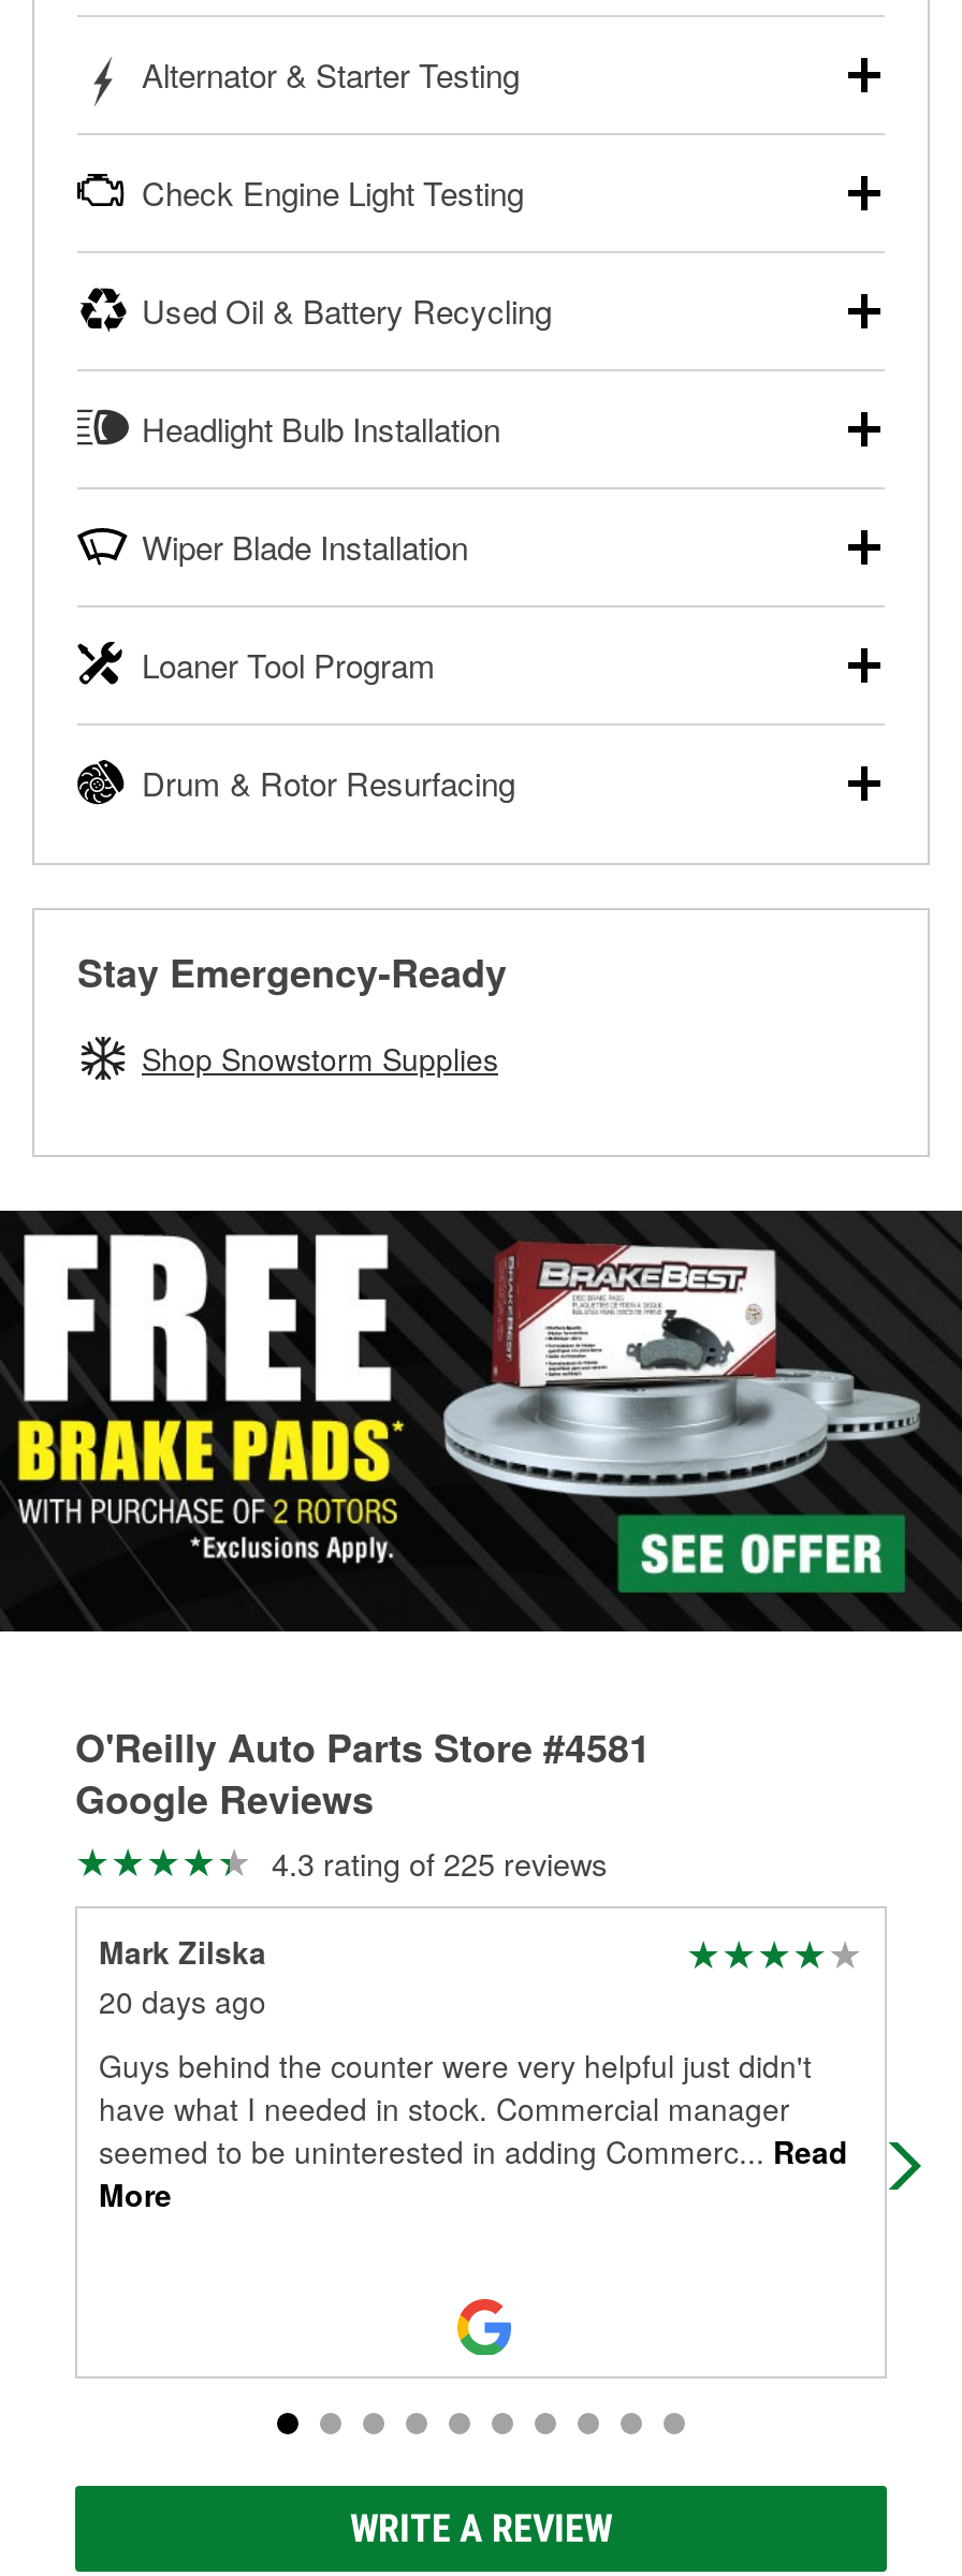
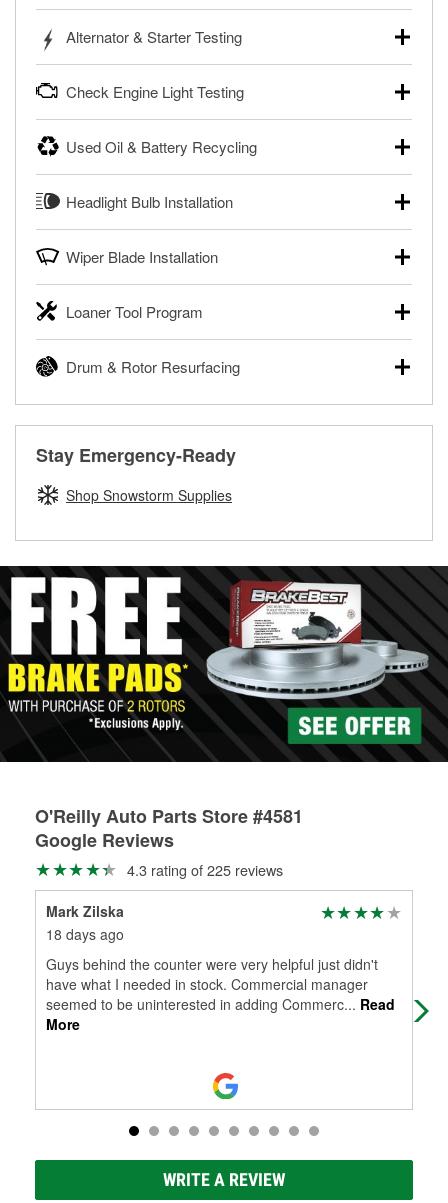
- 20 days ago
+ 18 days ago
